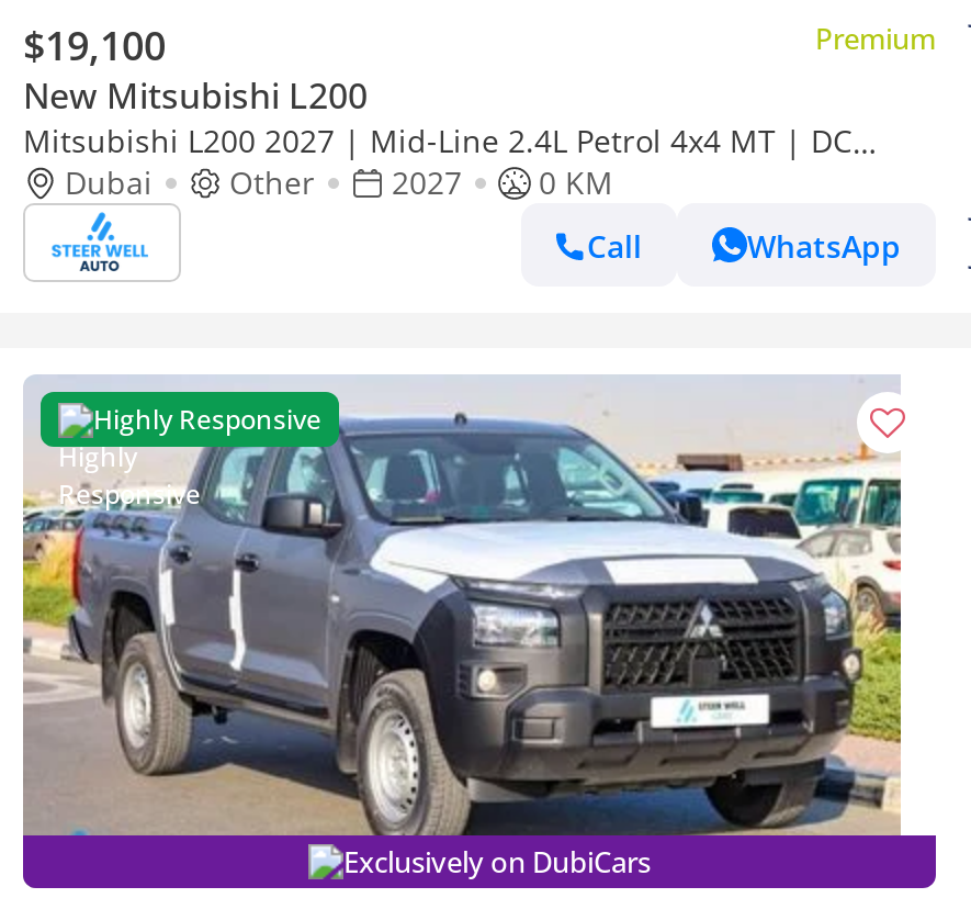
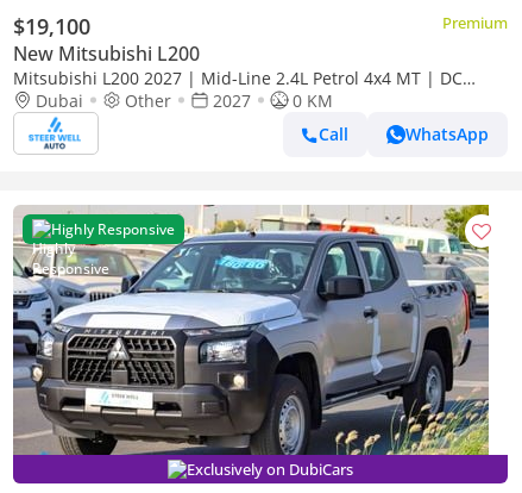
- [image]
+ [image]
